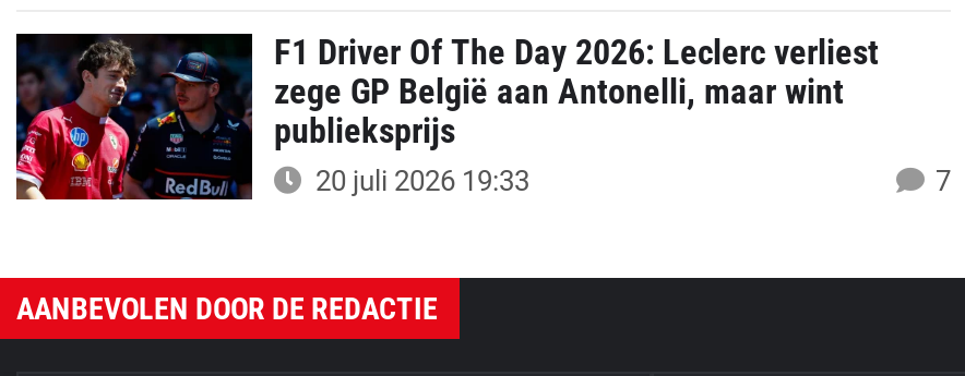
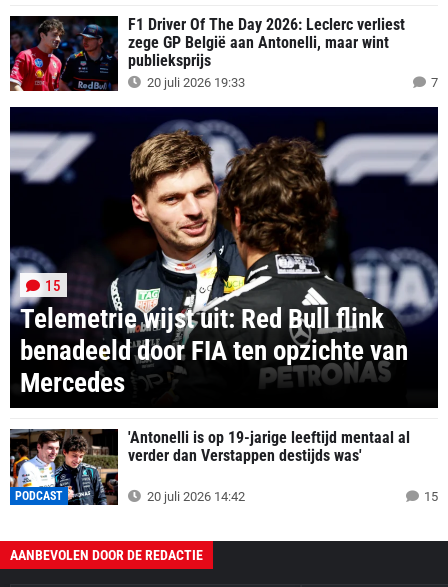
+ [image]
+ Telemetrie wijst uit: Red Bull flink
+ benadeeld door FIA ten opzichte van
+ Mercedes

+ [image]
+ PODCAST

+ 15

+ 'Antonelli is op 19-jarige leeftijd mentaal al
+ verder dan Verstappen destijds was'
+ 20 juli 2026 14:42
+ 15
